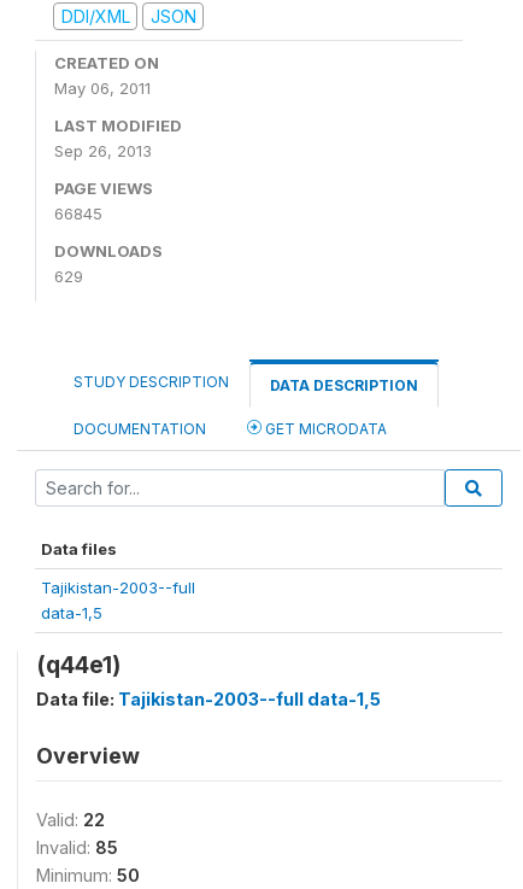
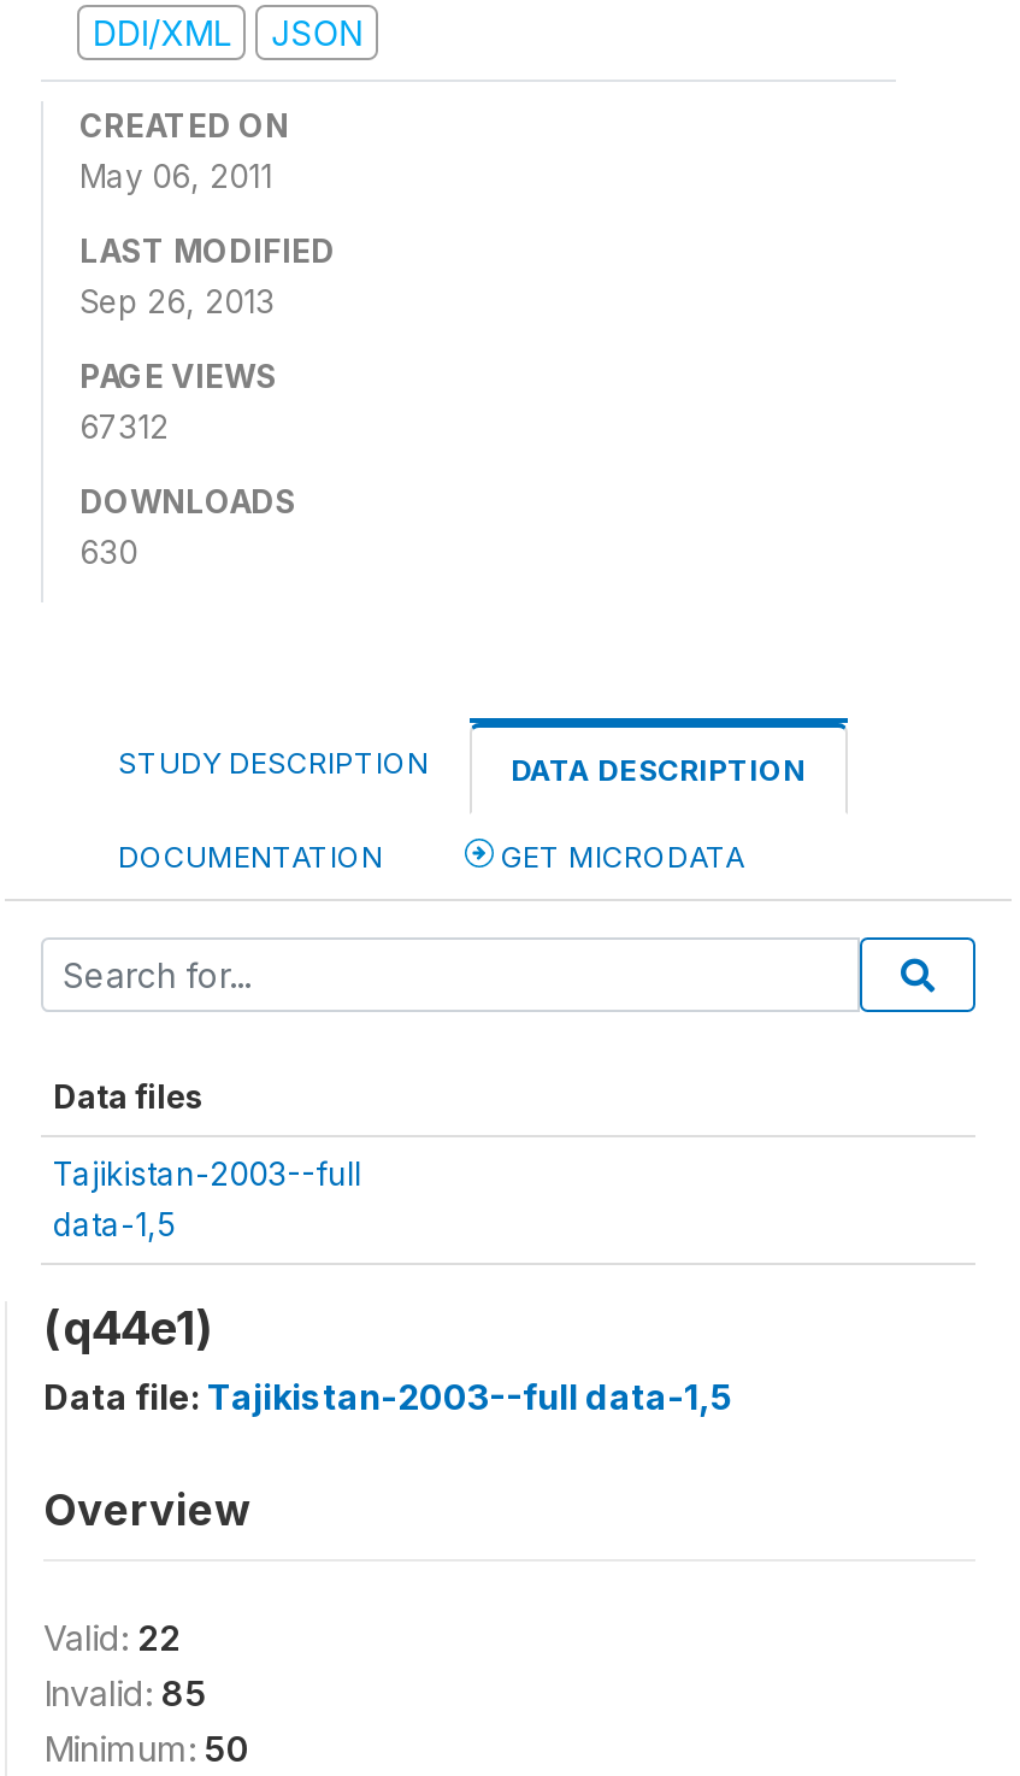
- 66845
+ 67312

- 629
+ 630
